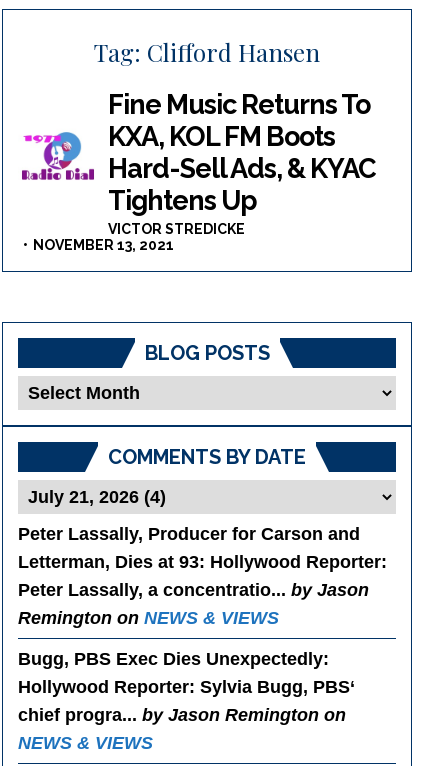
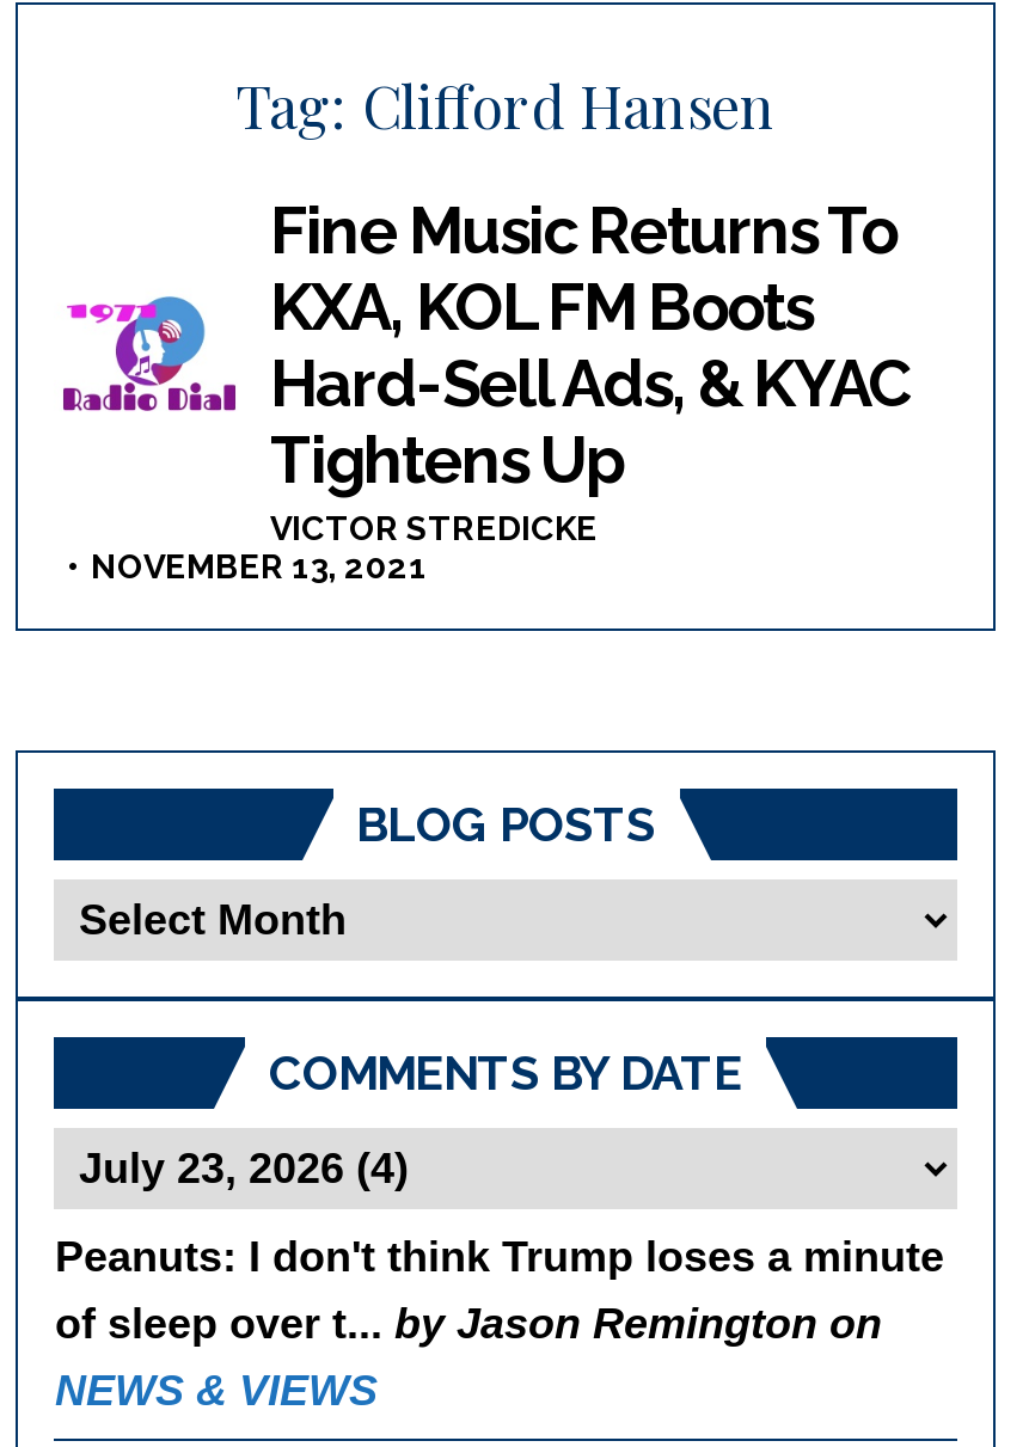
- Peter Lassally, Producer for Carson and
- Letterman, Dies at 93: Hollywood Reporter:
- Peter Lassally, a concentratio... by Jason
- Remington on NEWS & VIEWS
- Bugg, PBS Exec Dies Unexpectedly:
- Hollywood Reporter: Sylvia Bugg, PBS‘
- chief progra... by Jason Remington on
+ Peanuts: I don't think Trump loses a minute
+ of sleep over t... by Jason Remington on
